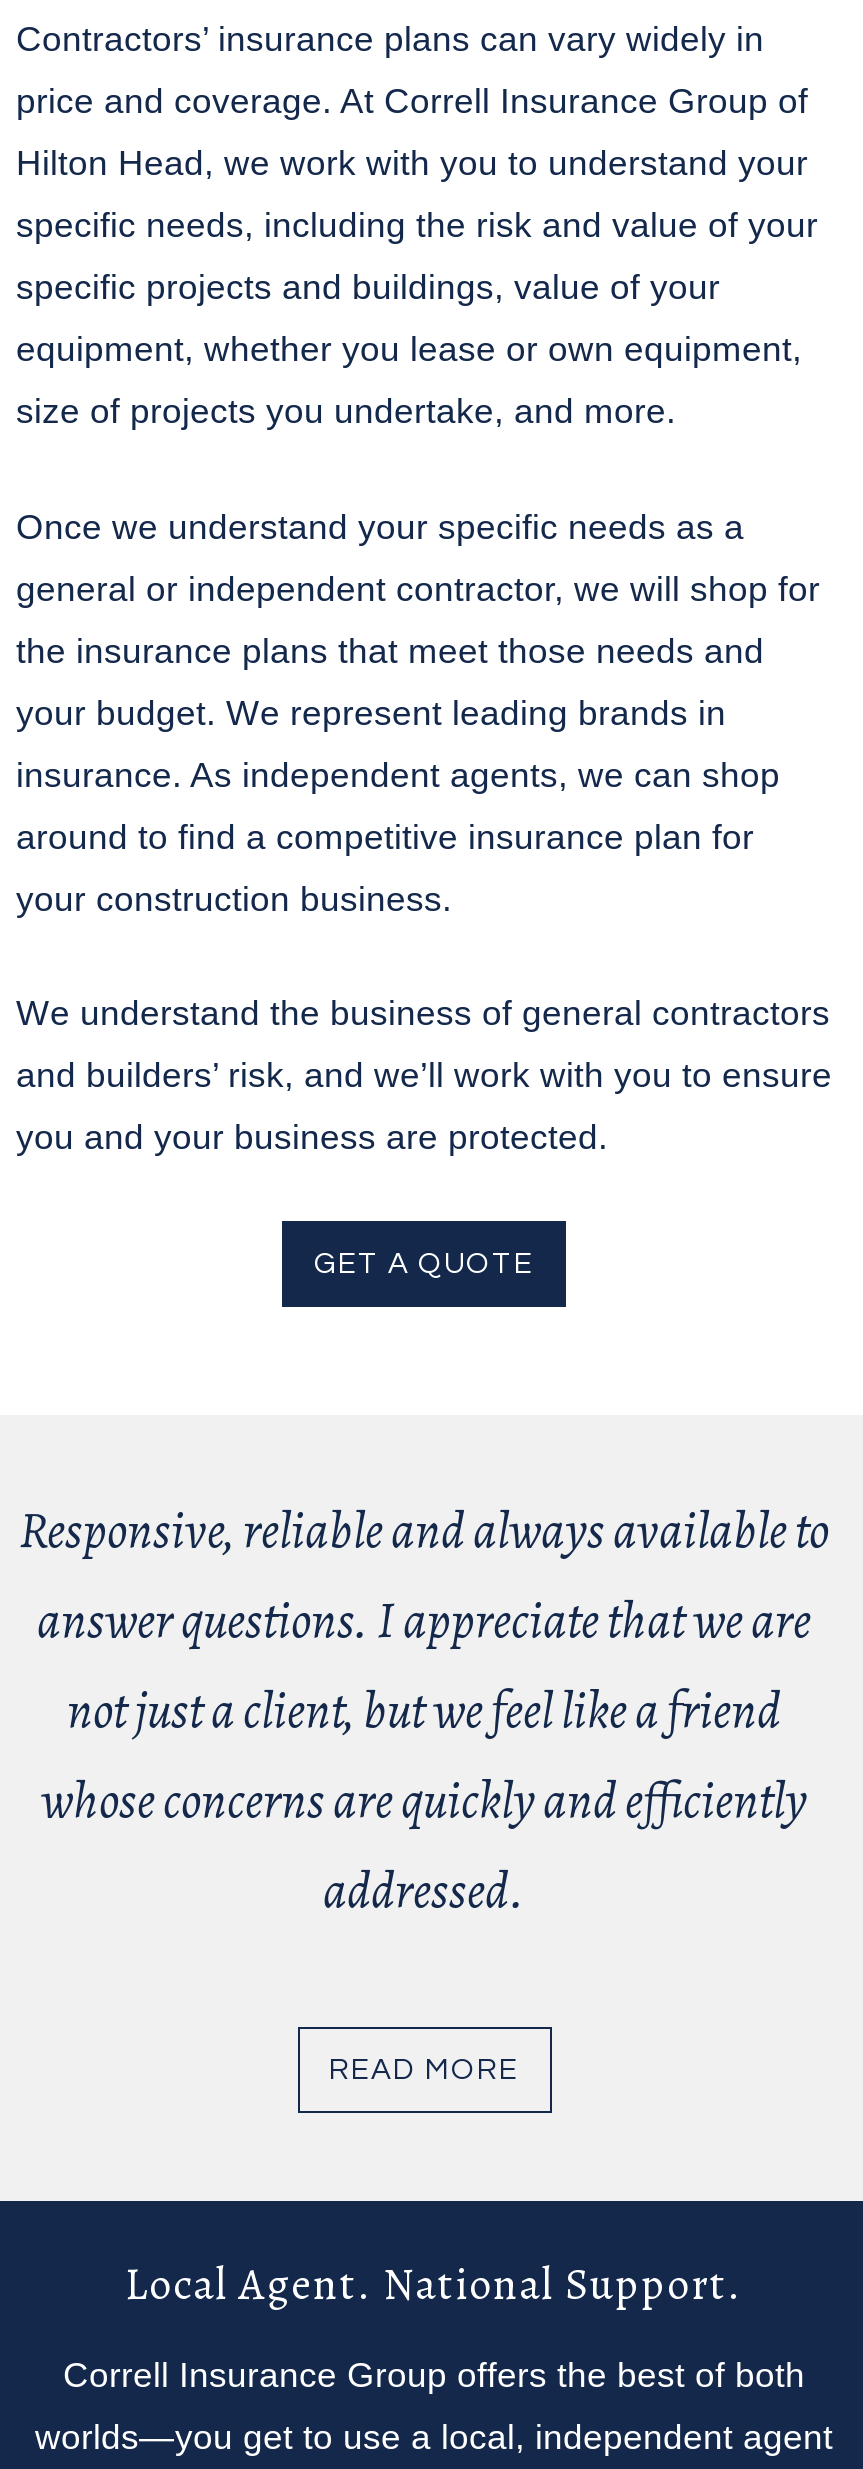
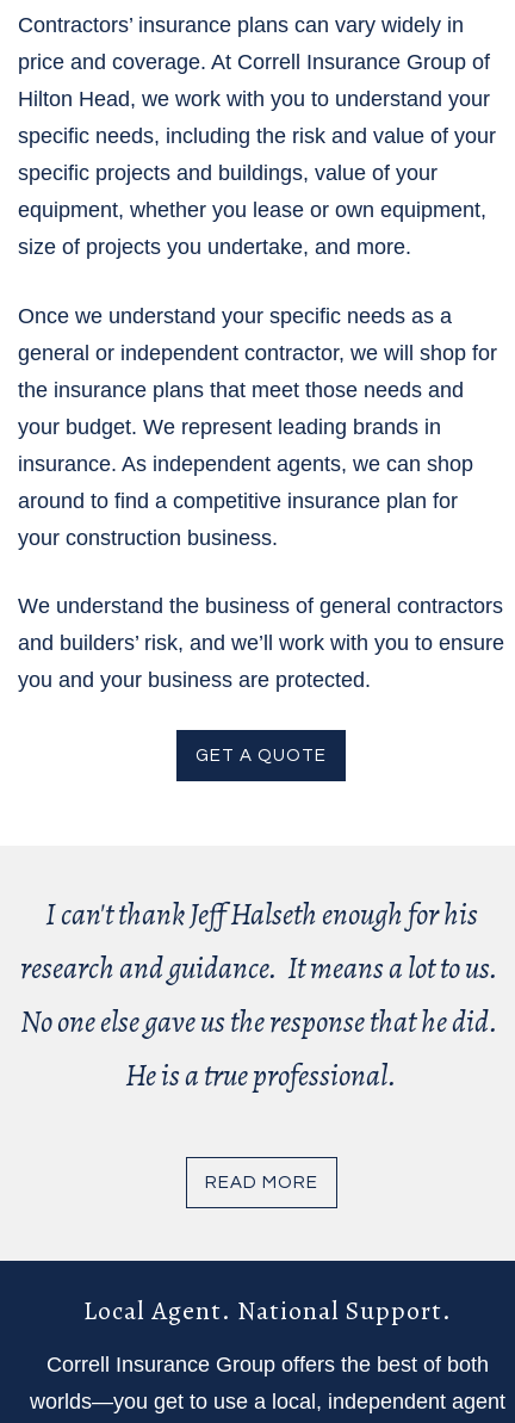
- Responsive, reliable and always available to
- answer questions. I appreciate that we are
- not just a client, but we feel like a friend
- whose concerns are quickly and efficiently
- addressed.
+ I can't thank Jeff Halseth enough for his
+ research and guidance. It means a lot to us.
+ No one else gave us the response that he did.
+ He is a true professional.
